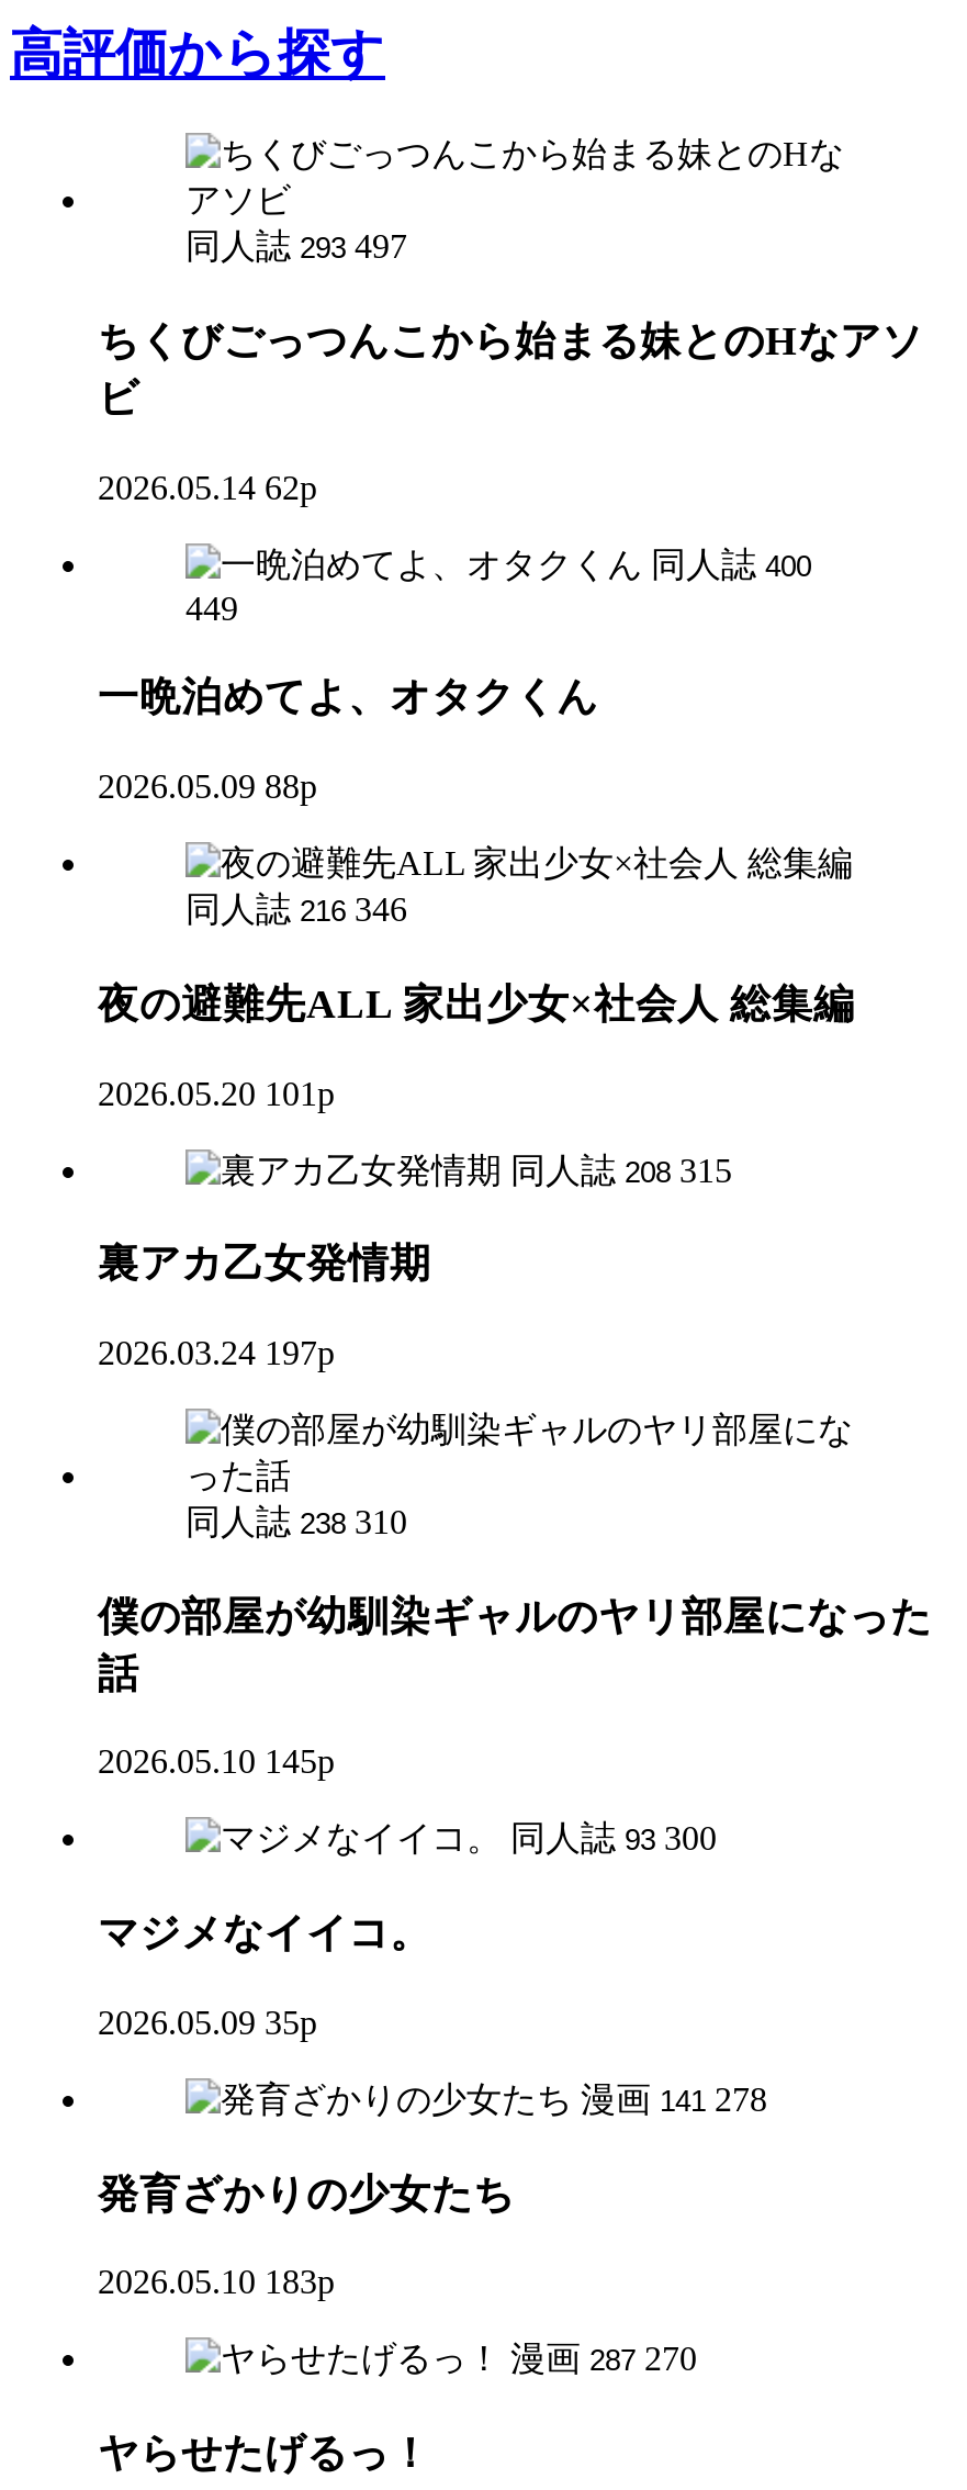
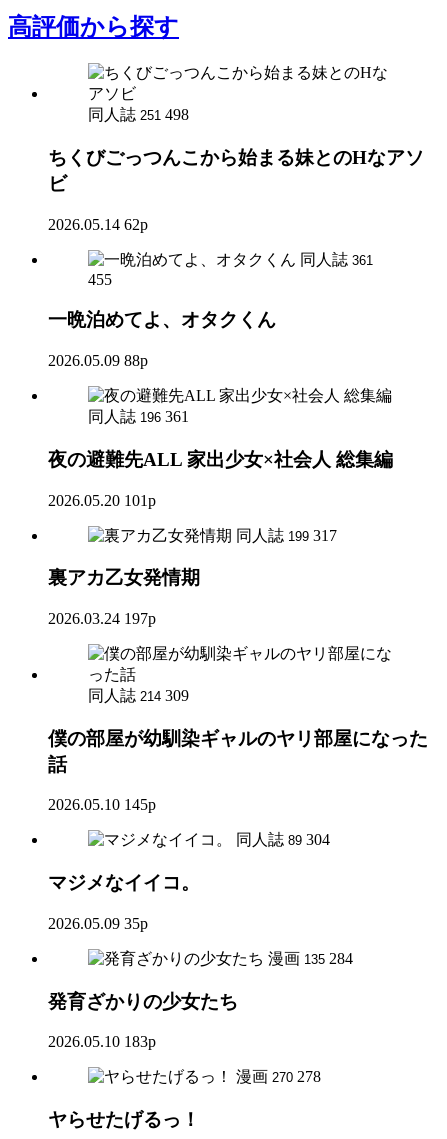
- 同人誌 293 497
+ 同人誌 251 498

- 同人誌 400
+ 同人誌 361

- 449
+ 455

- 同人誌 216 346
+ 同人誌 196 361

- 同人誌 208 315
+ 同人誌 199 317

- 同人誌 238 310
+ 同人誌 214 309

- 同人誌 93 300
+ 同人誌 89 304

- 漫画 141 278
+ 漫画 135 284

- 漫画 287 270
+ 漫画 270 278
